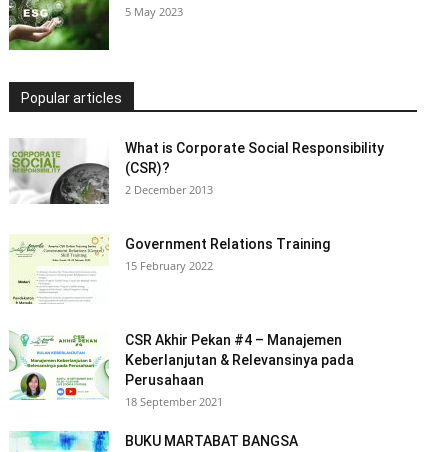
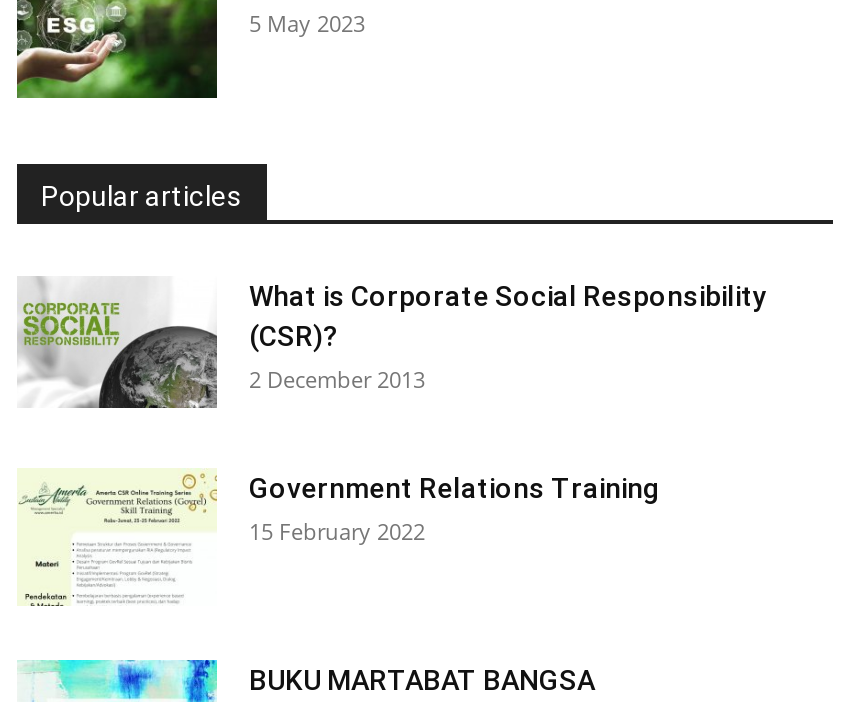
- [image]
- CSR Akhir Pekan #4 – Manajemen
- Keberlanjutan & Relevansinya pada
- Perusahaan
- 18 September 2021
